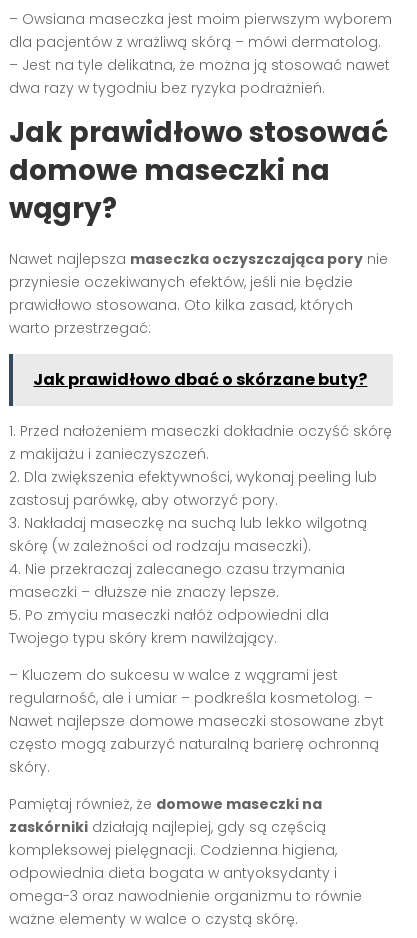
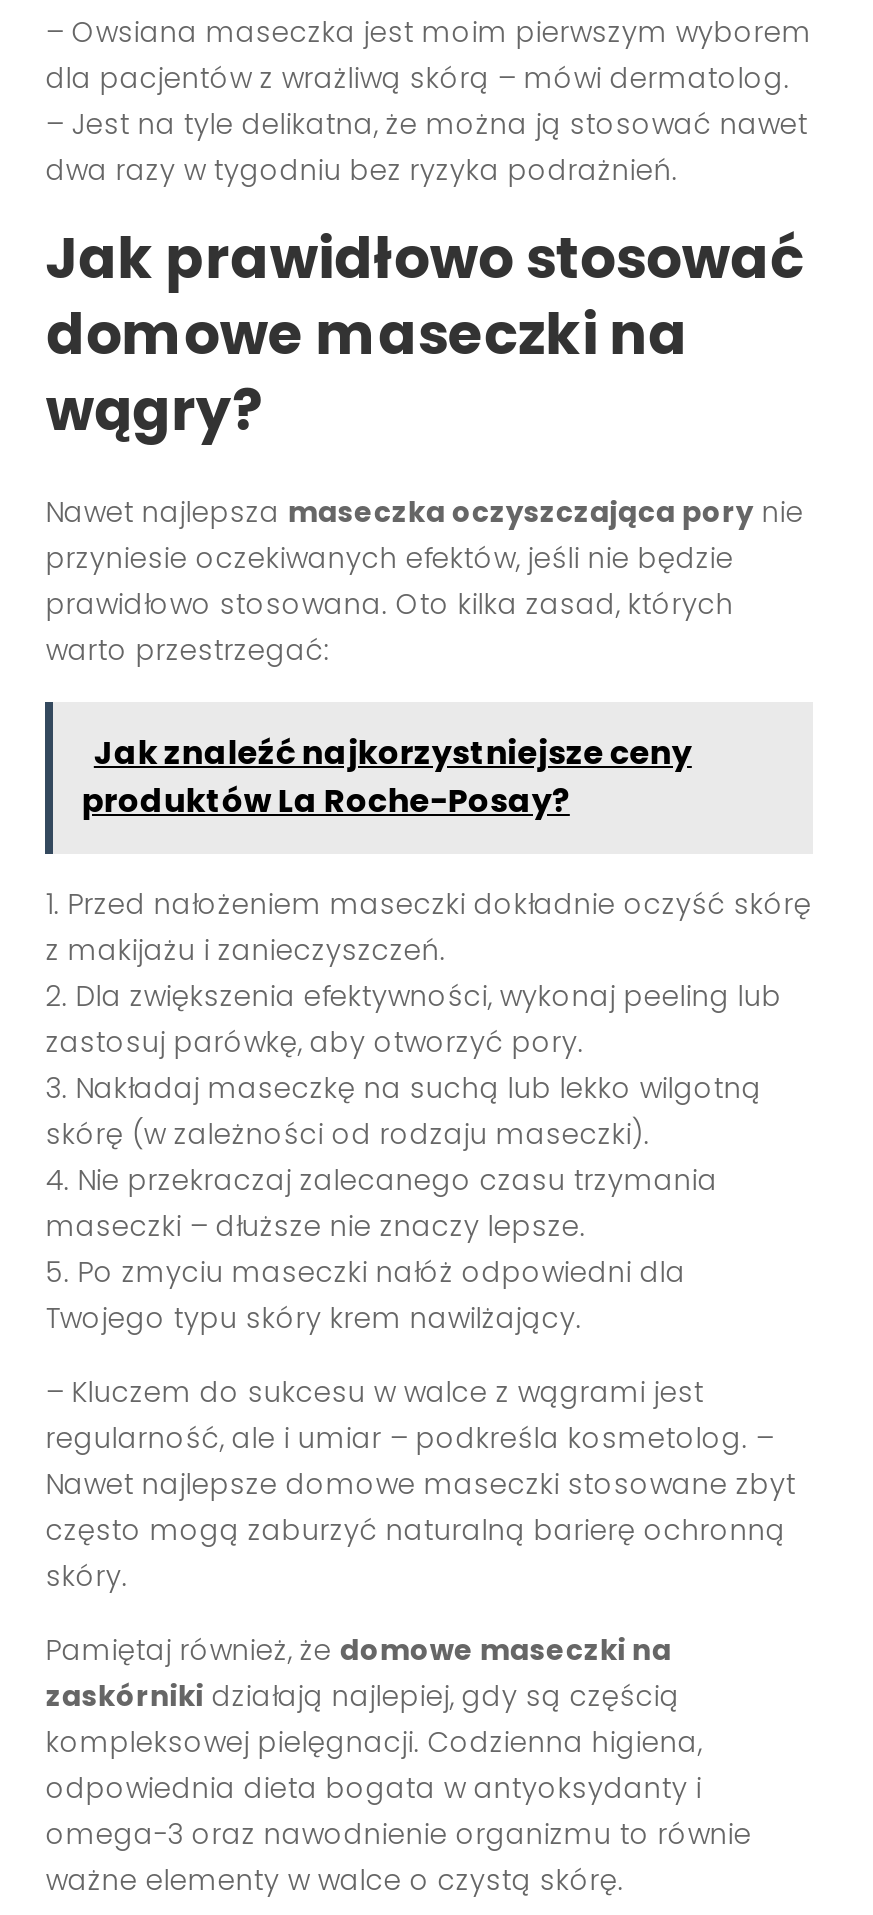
- Jak prawidłowo dbać o skórzane buty?
+ Jak znaleźć najkorzystniejsze ceny
+ produktów La Roche-Posay?
